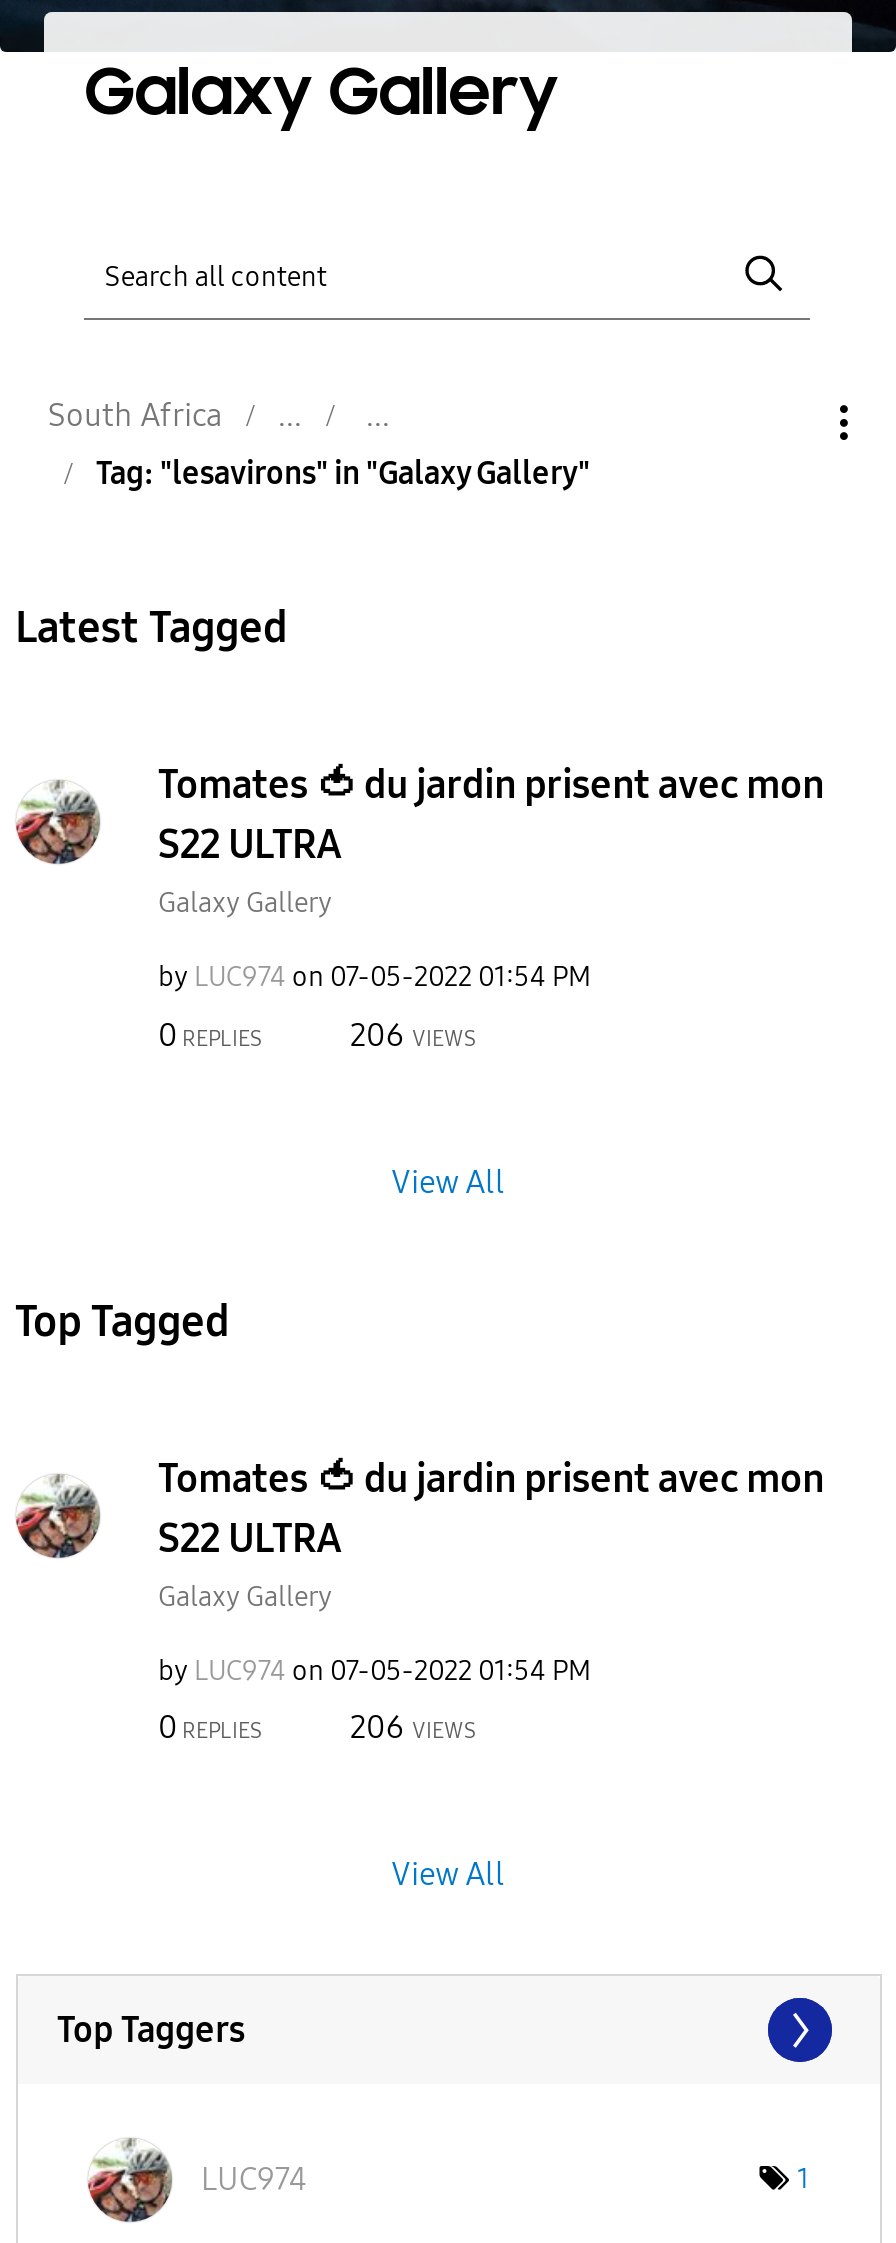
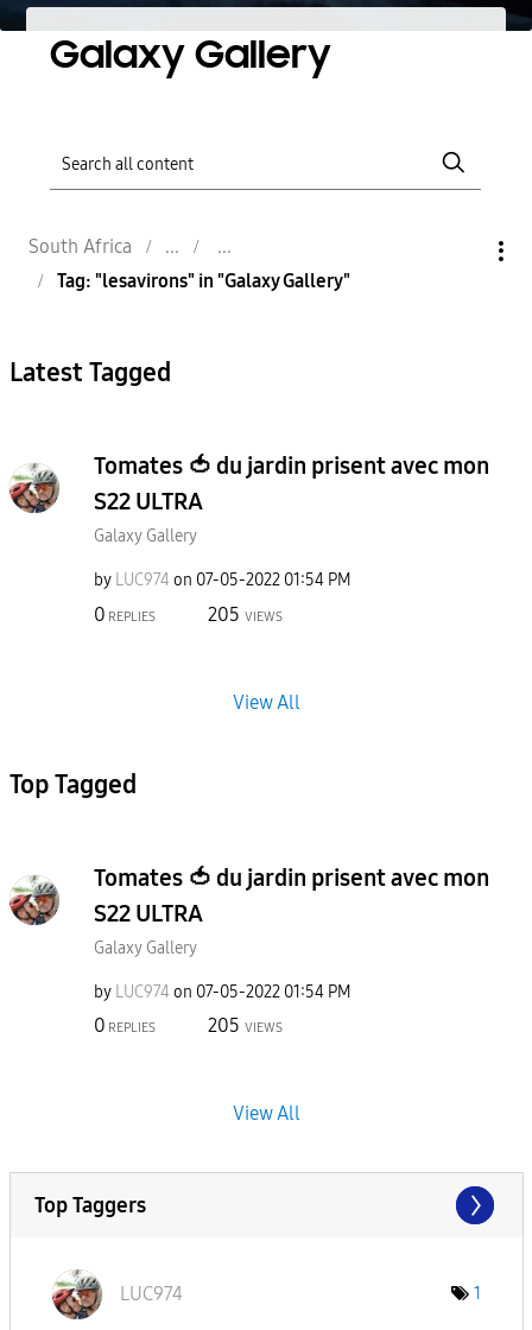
- 206 VIEWS
+ 205 VIEWS

- 206 VIEWS
+ 205 VIEWS
